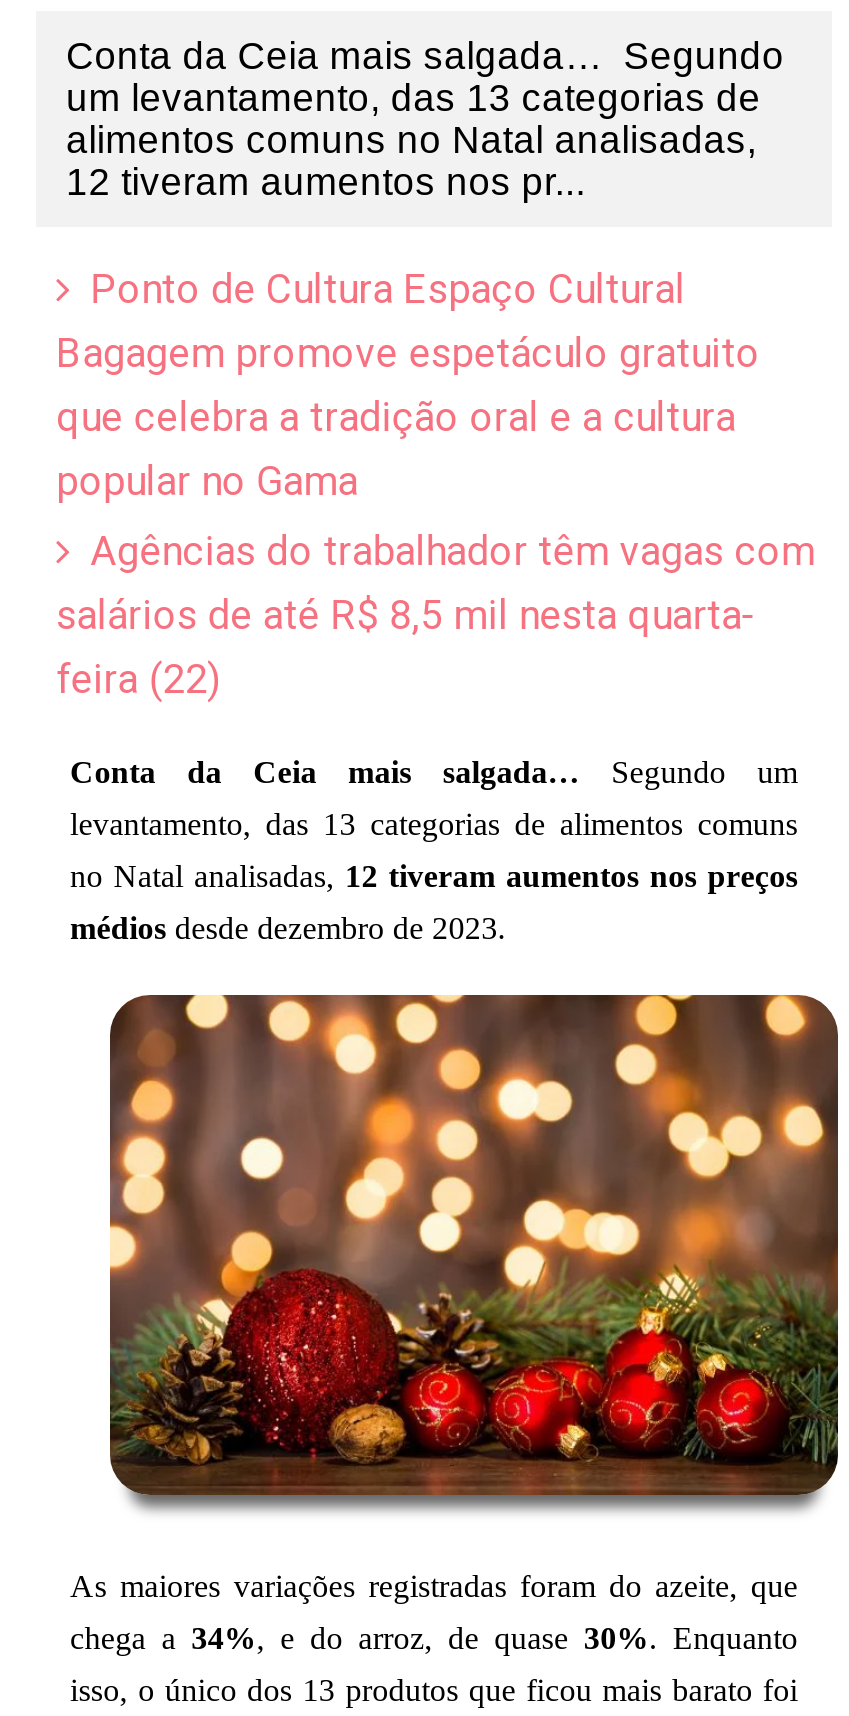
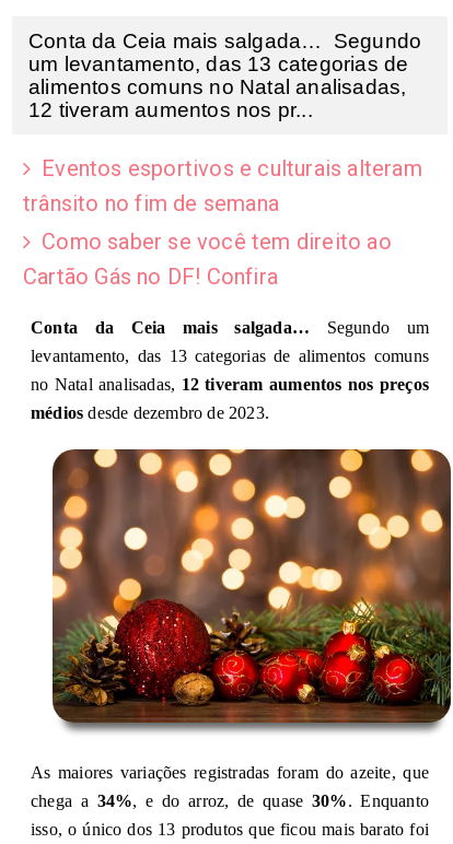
- Ponto de Cultura Espaço Cultural
- Bagagem promove espetáculo gratuito
- que celebra a tradição oral e a cultura
- popular no Gama
+ Eventos esportivos e culturais alteram
+ trânsito no fim de semana

- Agências do trabalhador têm vagas com
- salários de até R$ 8,5 mil nesta quarta-
- feira (22)
+ Como saber se você tem direito ao
+ Cartão Gás no DF! Confira
